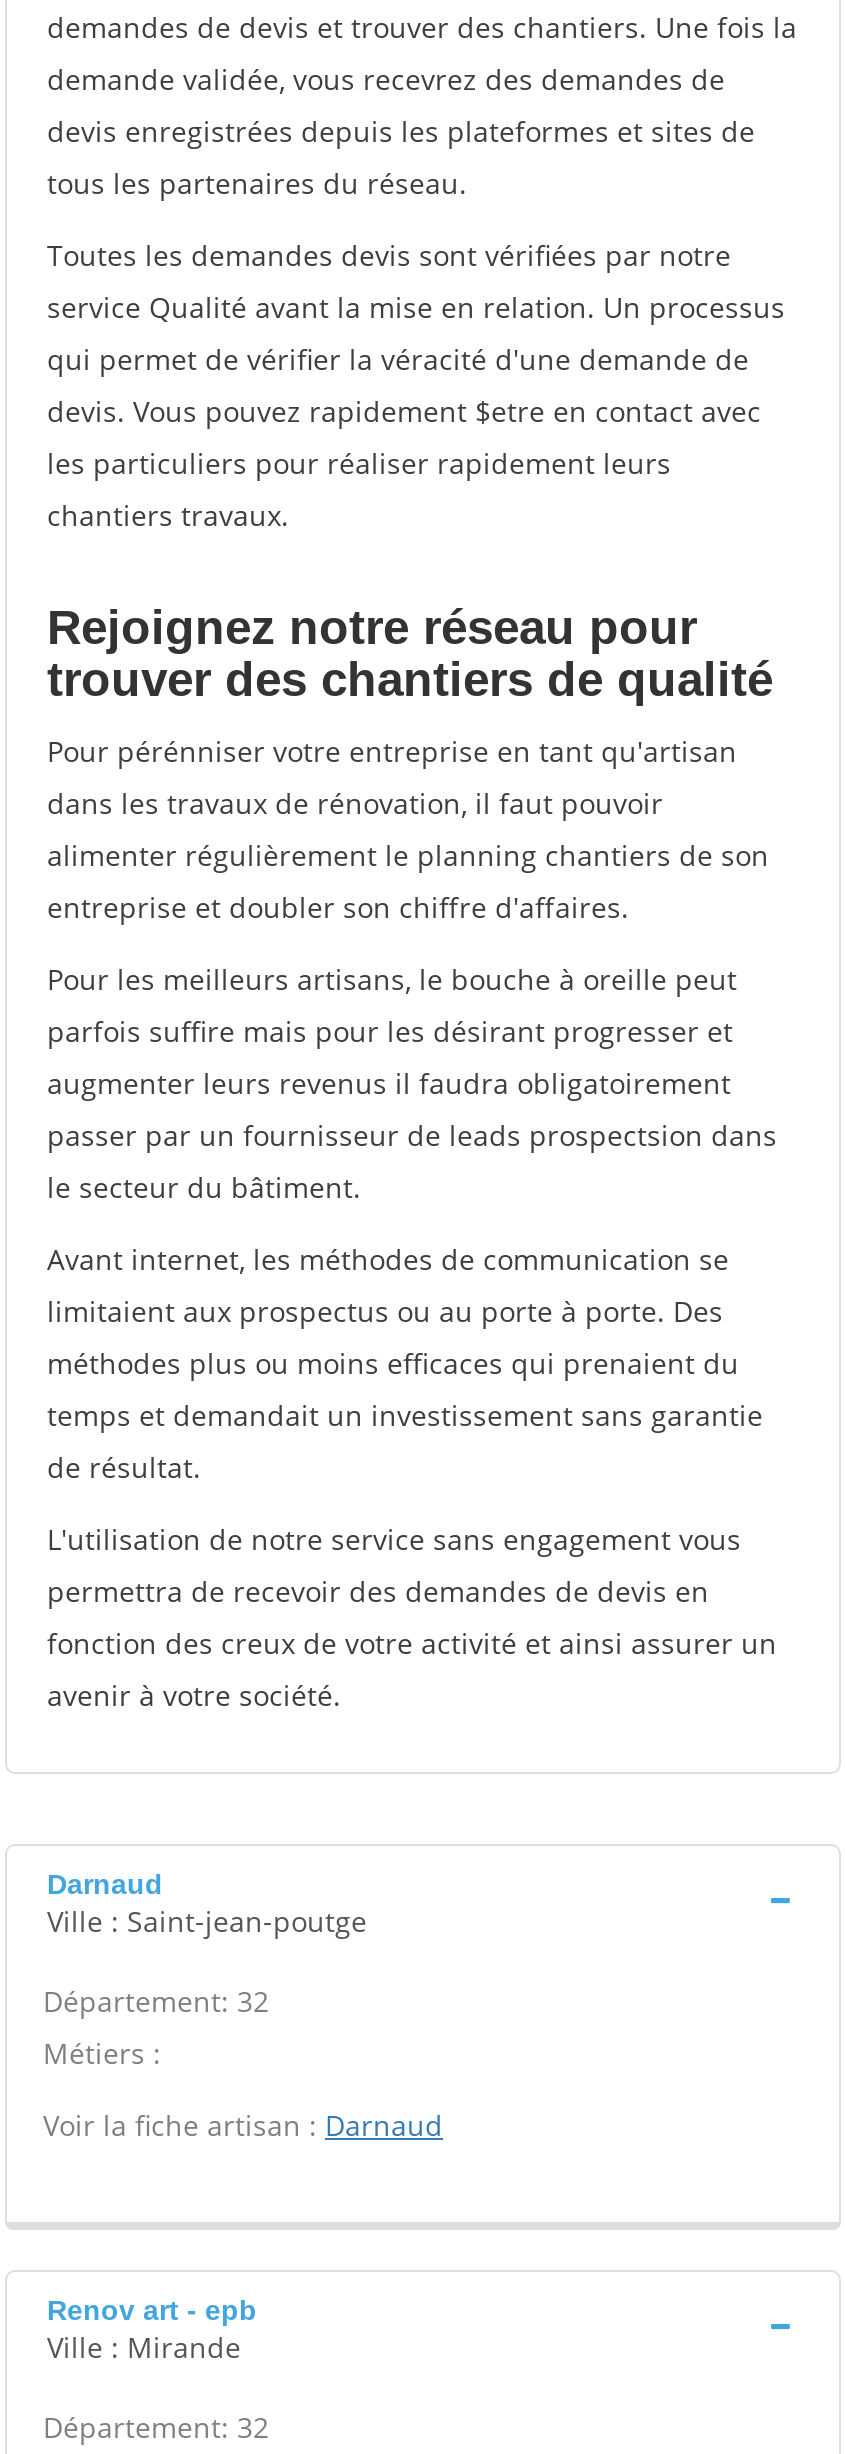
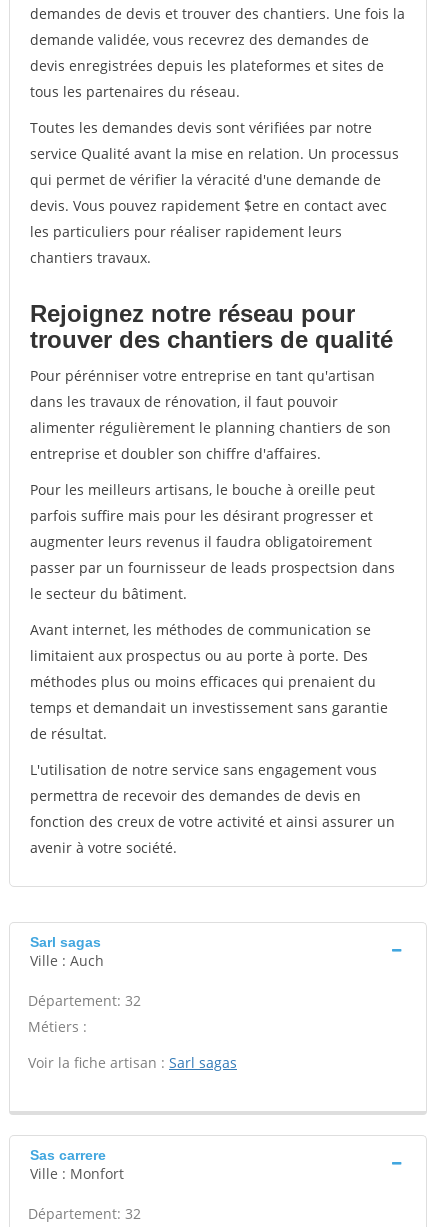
- Darnaud
- Ville : Saint-jean-poutge
+ Sarl sagas
+ Ville : Auch

- Voir la fiche artisan : Darnaud
+ Voir la fiche artisan : Sarl sagas

- Renov art - epb
- Ville : Mirande
+ Sas carrere
+ Ville : Monfort
